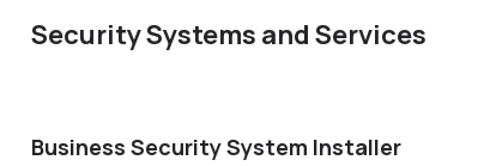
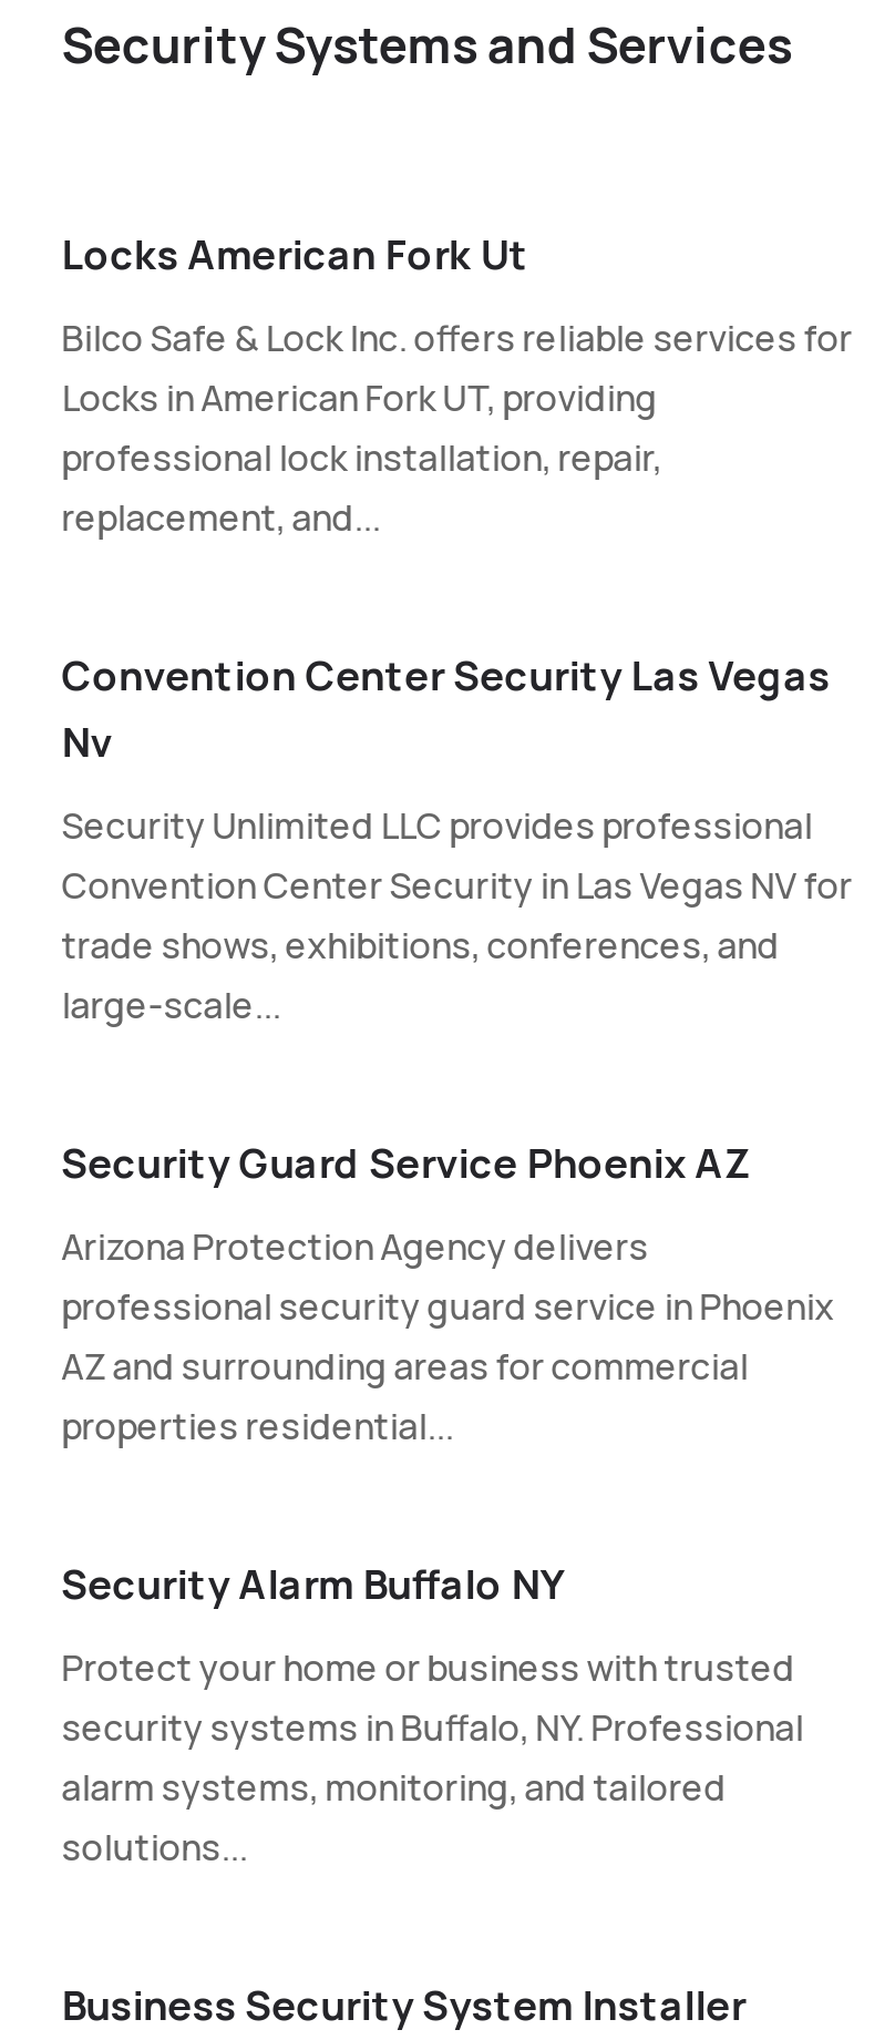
+ Locks American Fork Ut
+ Bilco Safe & Lock Inc. offers reliable services for
+ Locks in American Fork UT, providing
+ professional lock installation, repair,
+ replacement, and...
+ Convention Center Security Las Vegas
+ Nv
+ Security Unlimited LLC provides professional
+ Convention Center Security in Las Vegas NV for
+ trade shows, exhibitions, conferences, and
+ large-scale...
+ Security Guard Service Phoenix AZ
+ Arizona Protection Agency delivers
+ professional security guard service in Phoenix
+ AZ and surrounding areas for commercial
+ properties residential...
+ Security Alarm Buffalo NY
+ Protect your home or business with trusted
+ security systems in Buffalo, NY. Professional
+ alarm systems, monitoring, and tailored
+ solutions...
